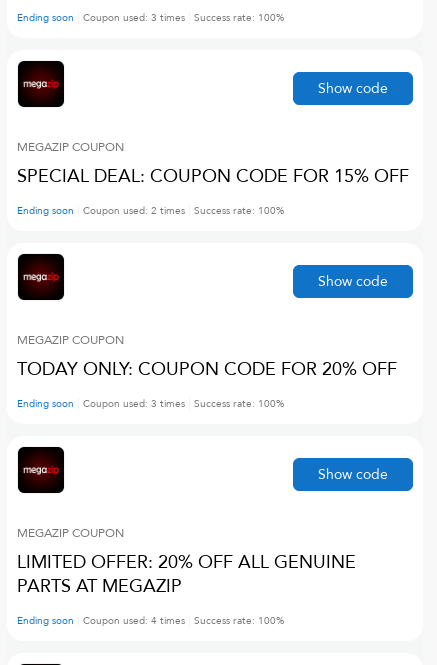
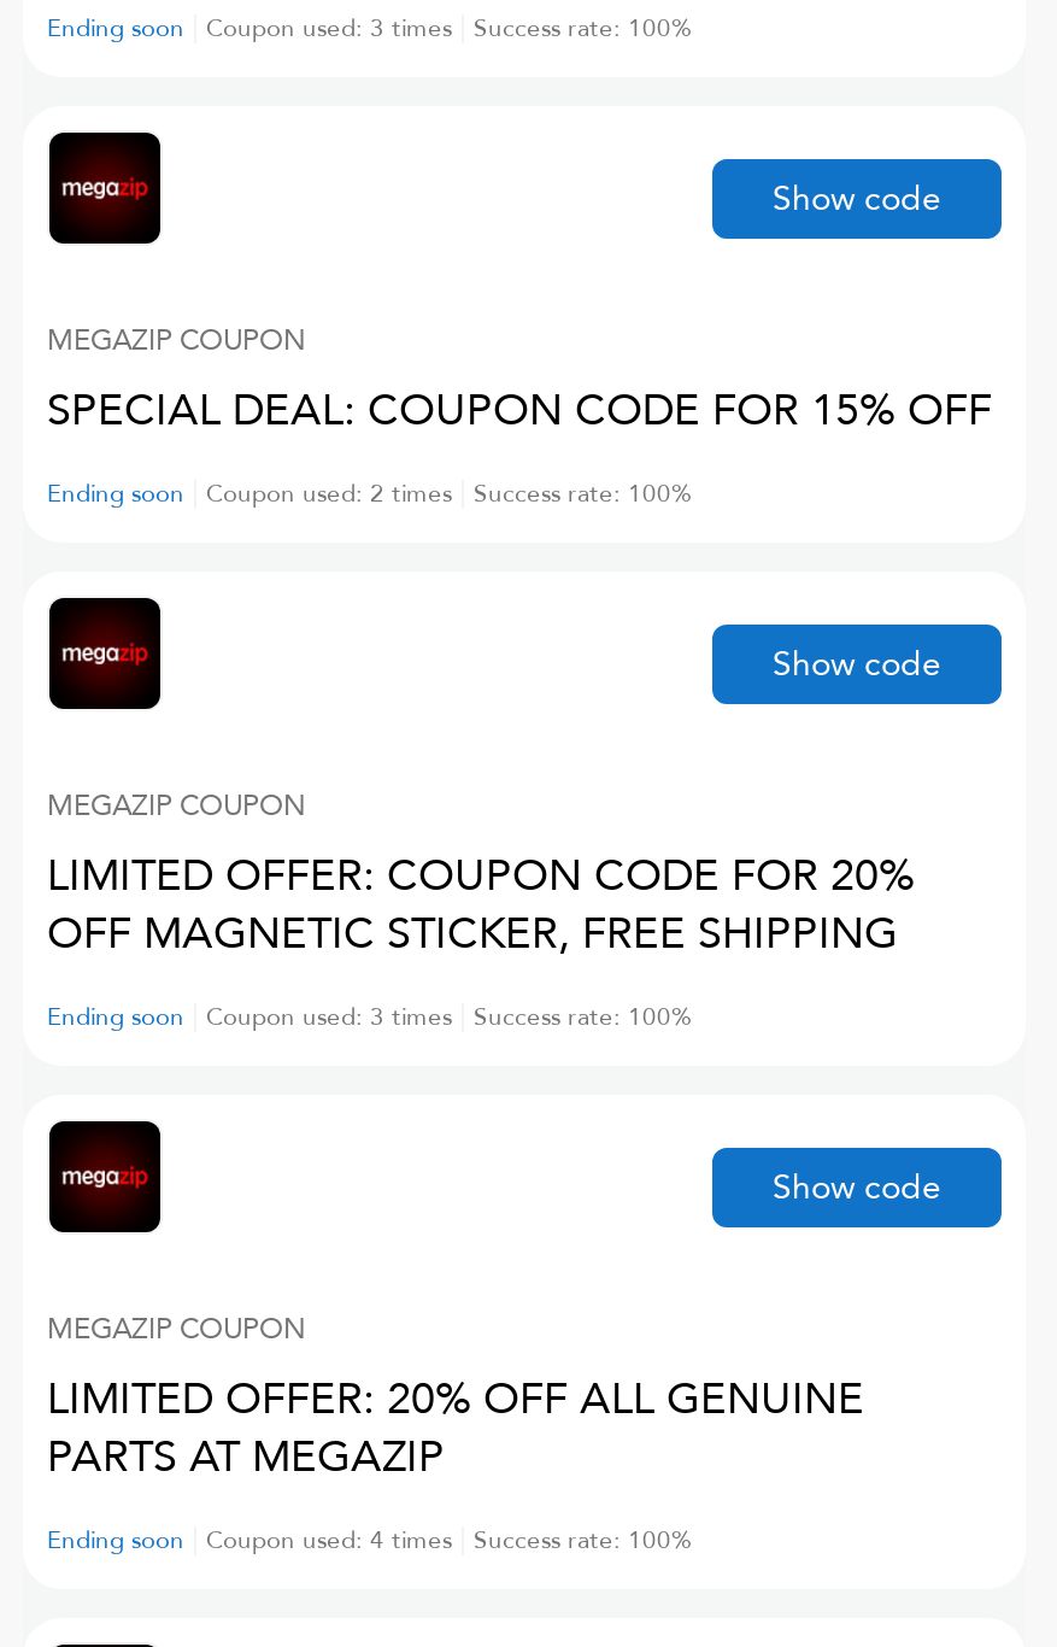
- TODAY ONLY: COUPON CODE FOR 20% OFF
+ LIMITED OFFER: COUPON CODE FOR 20%
+ OFF MAGNETIC STICKER, FREE SHIPPING
